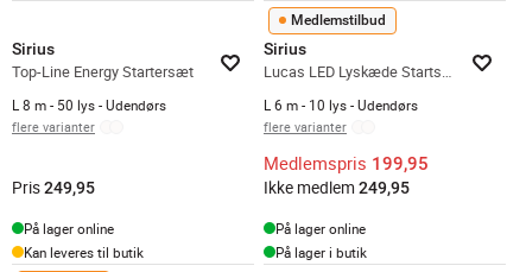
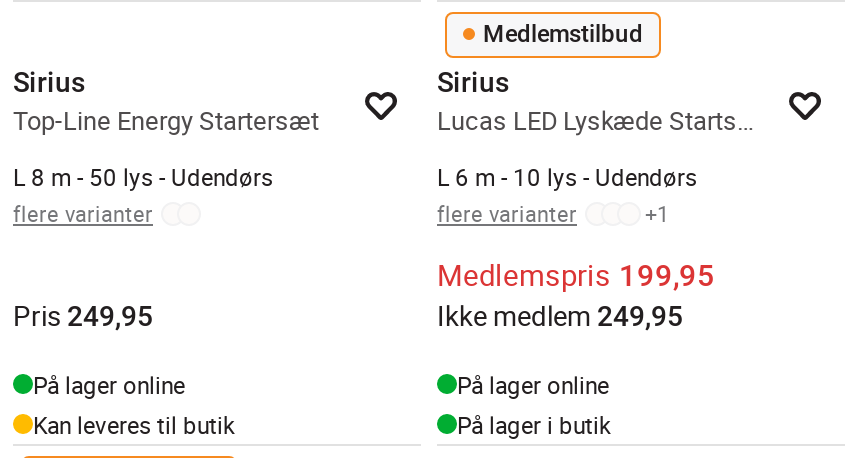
+ +1
